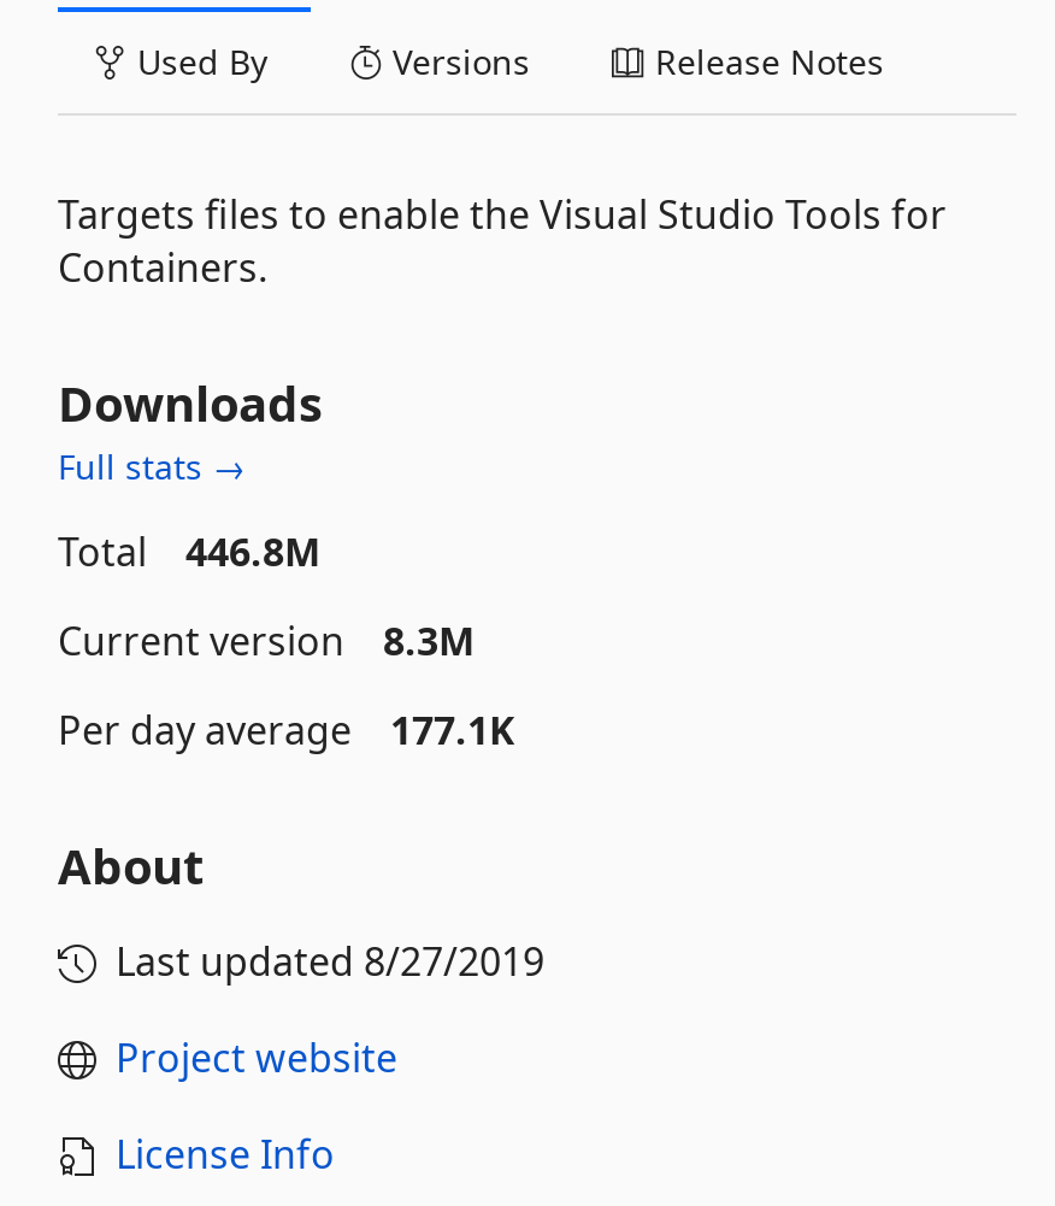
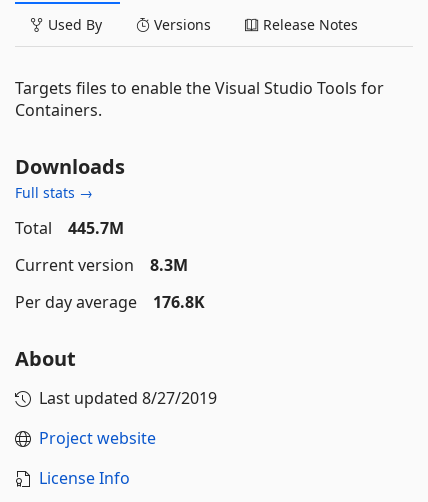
- Total 446.8M
+ Total 445.7M

- Per day average 177.1K
+ Per day average 176.8K
